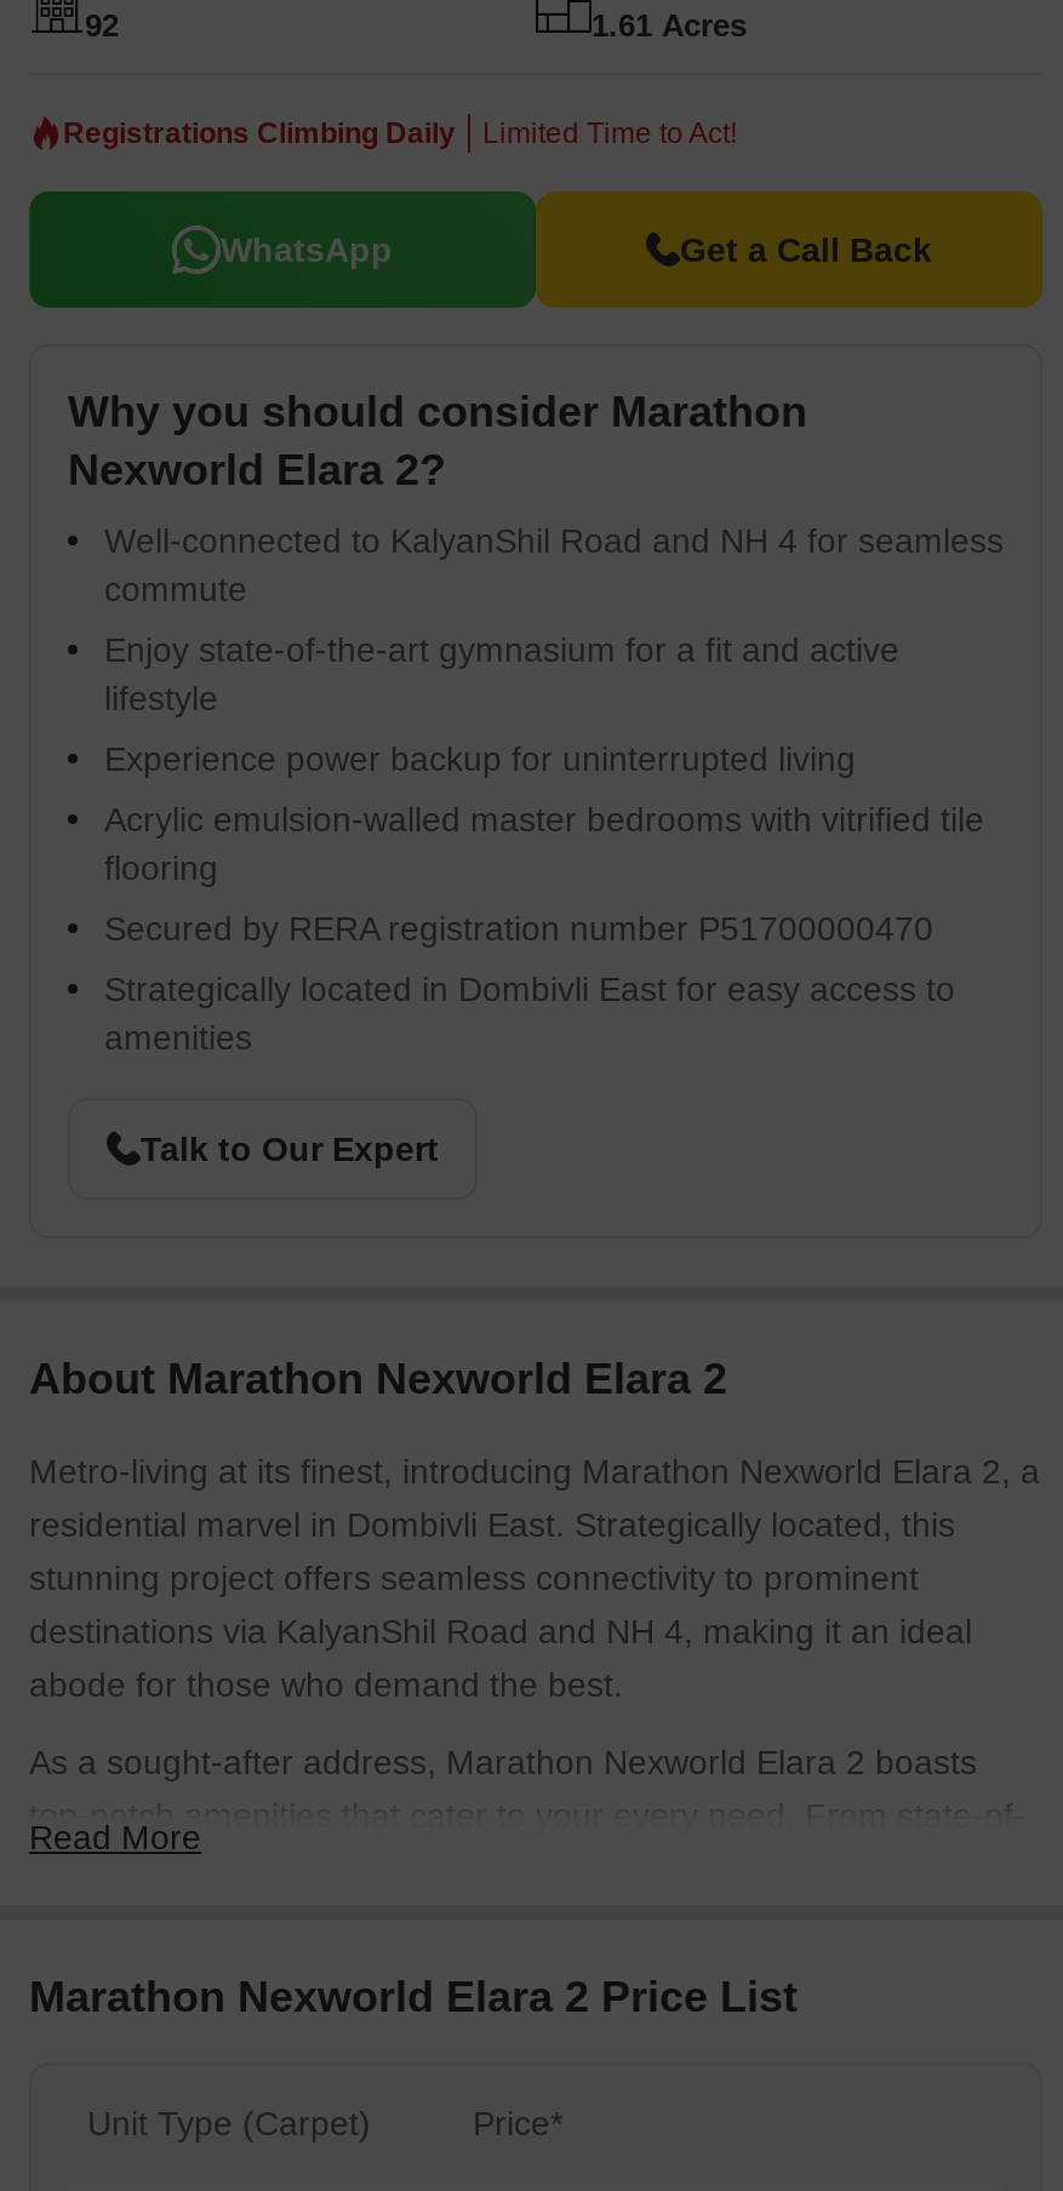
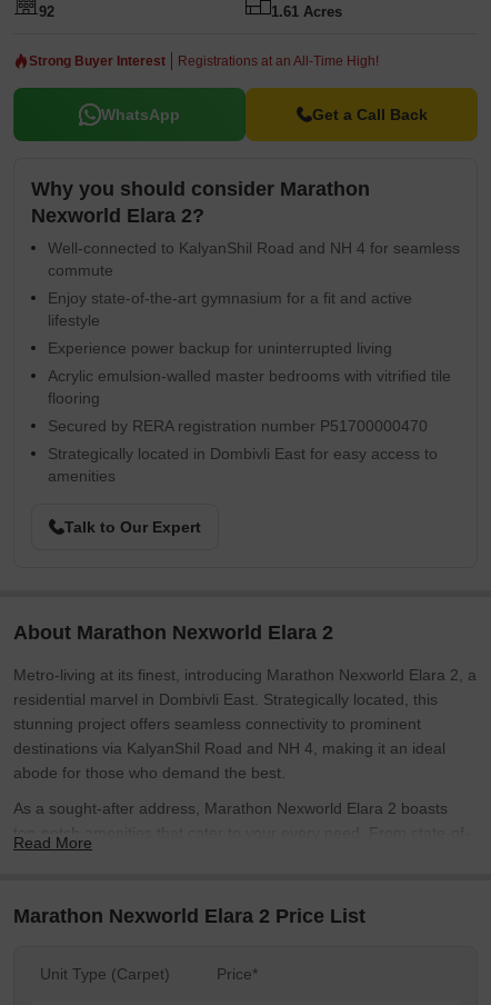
- Registrations Climbing Daily
- Limited Time to Act!
+ Strong Buyer Interest
+ Registrations at an All-Time High!
